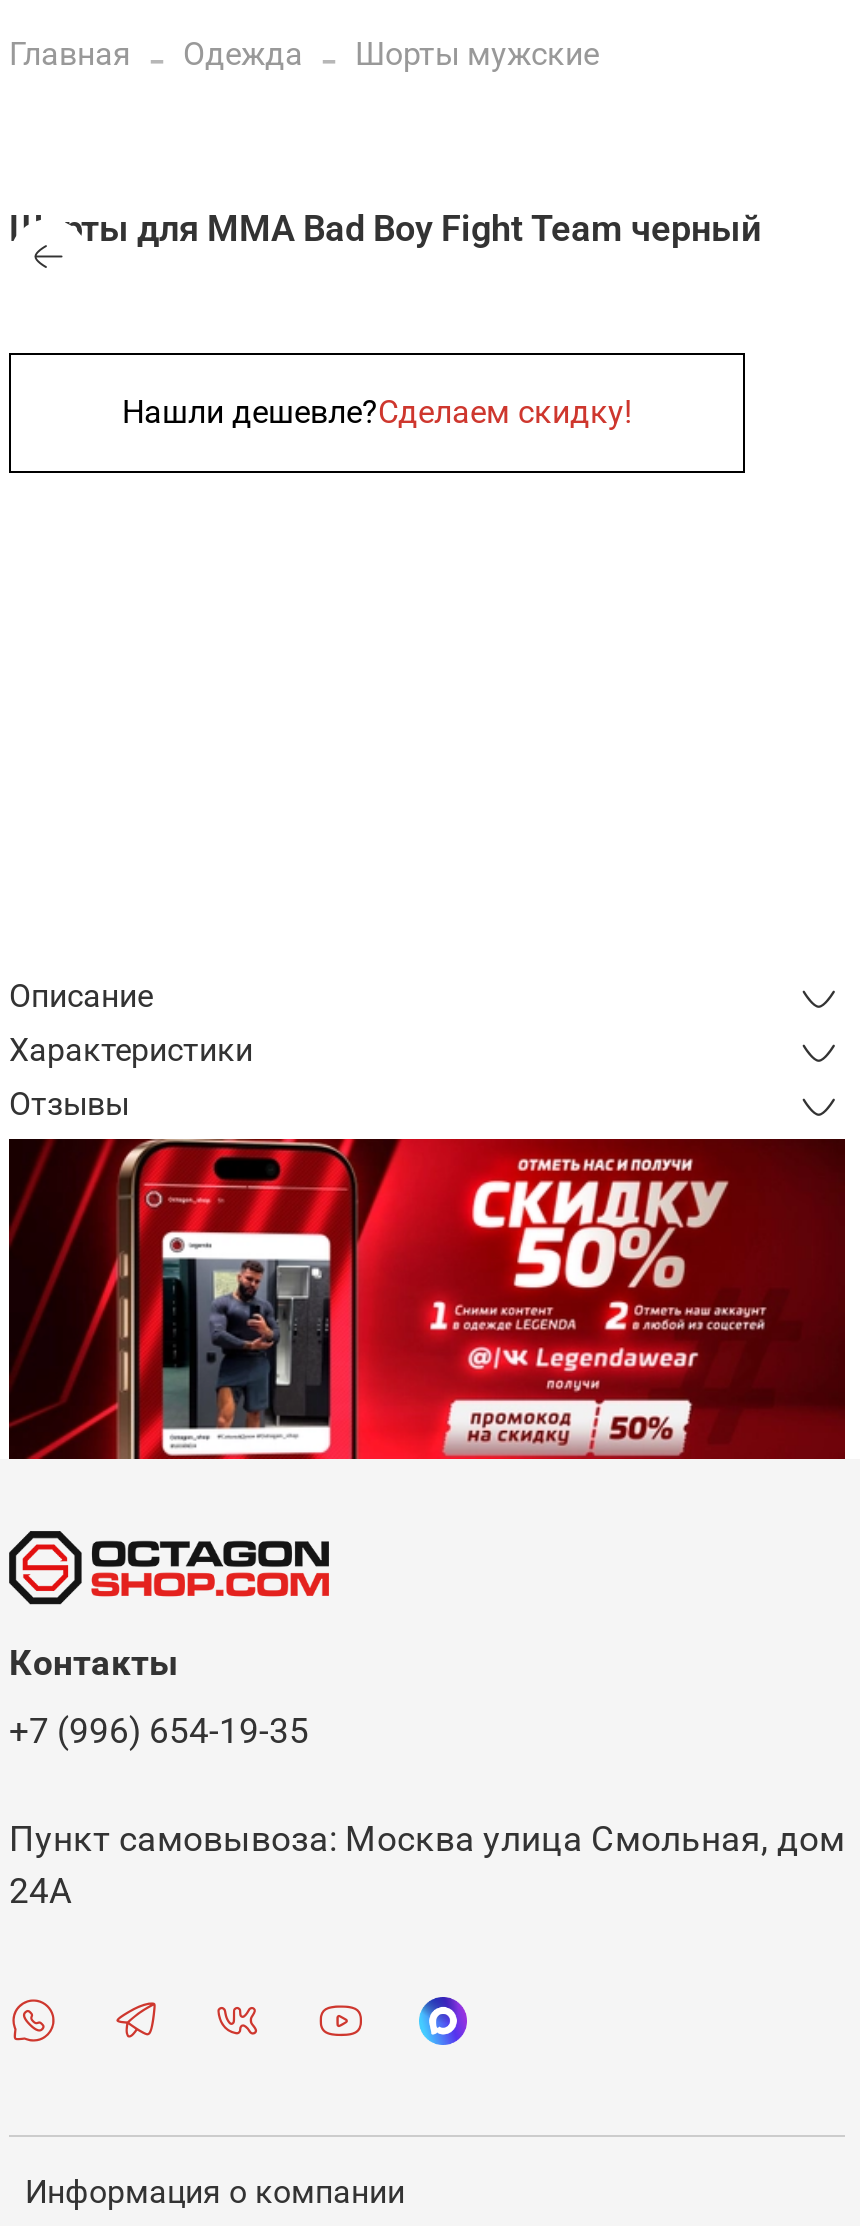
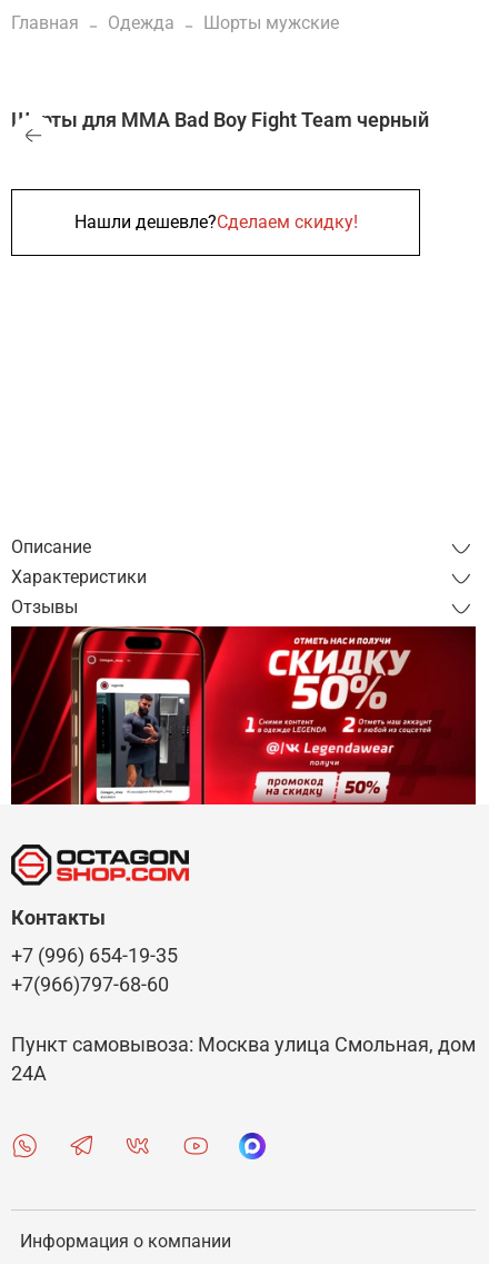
+ +7(966)797-68-60
